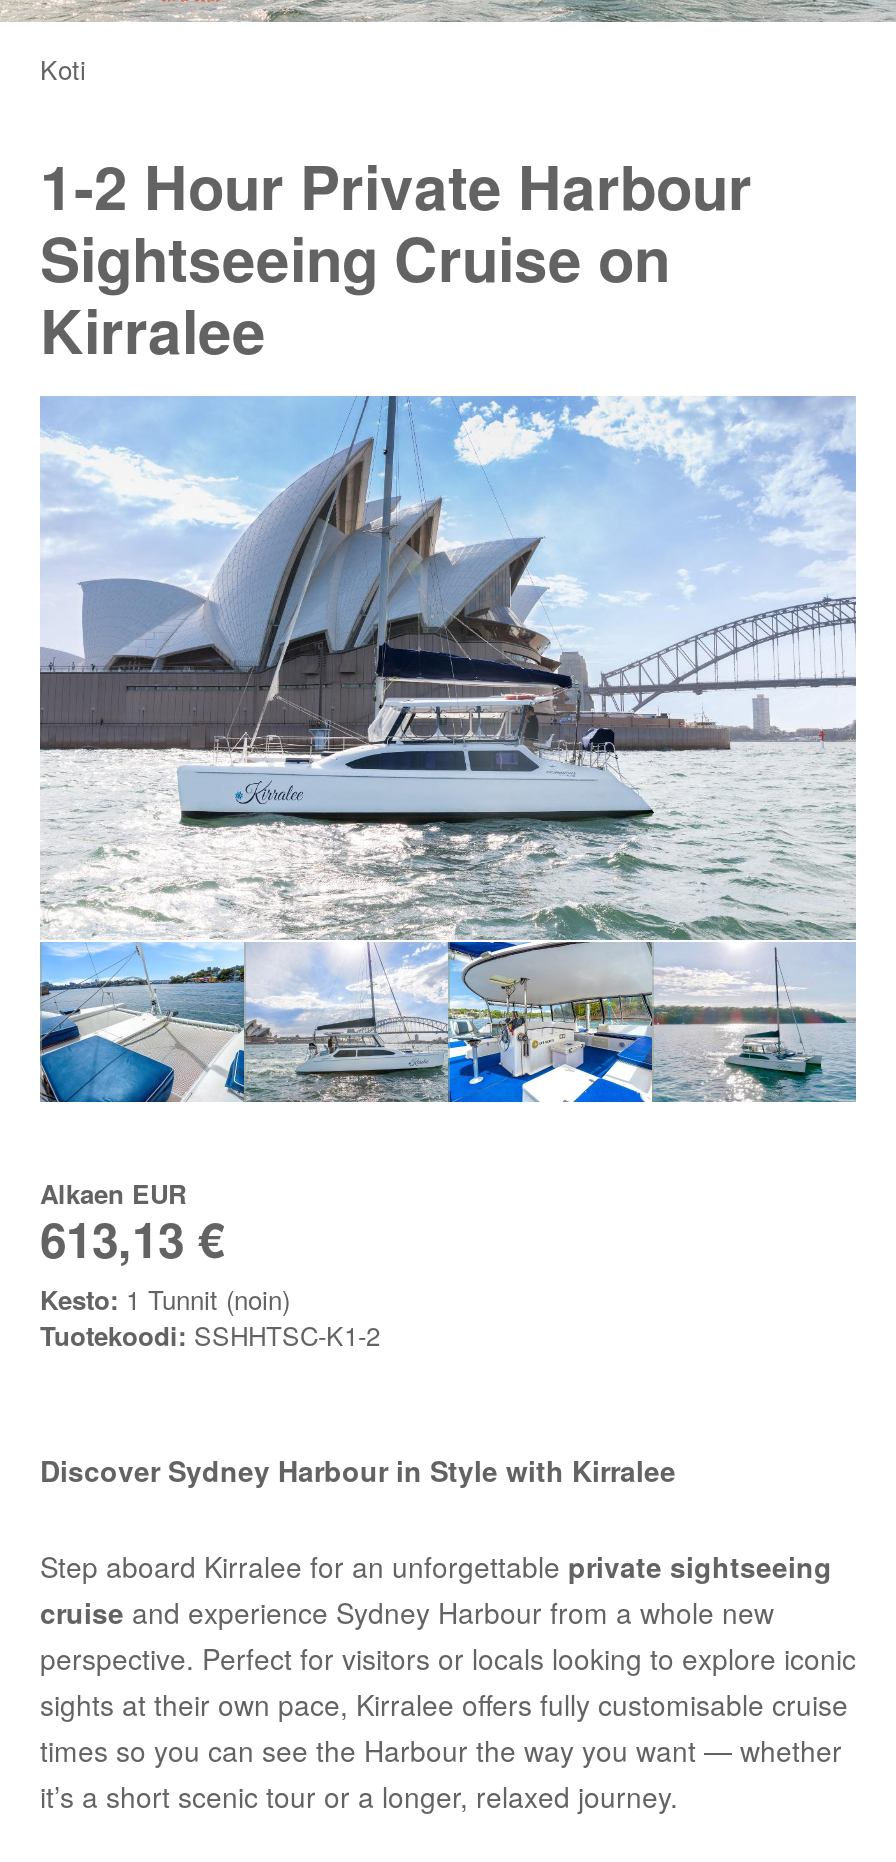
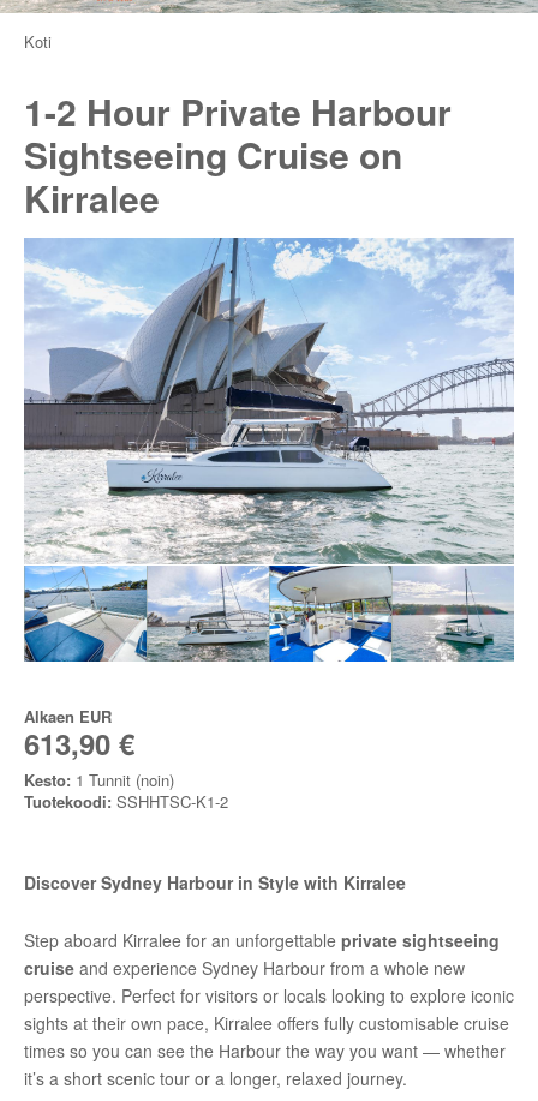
- 613,13 €
+ 613,90 €
